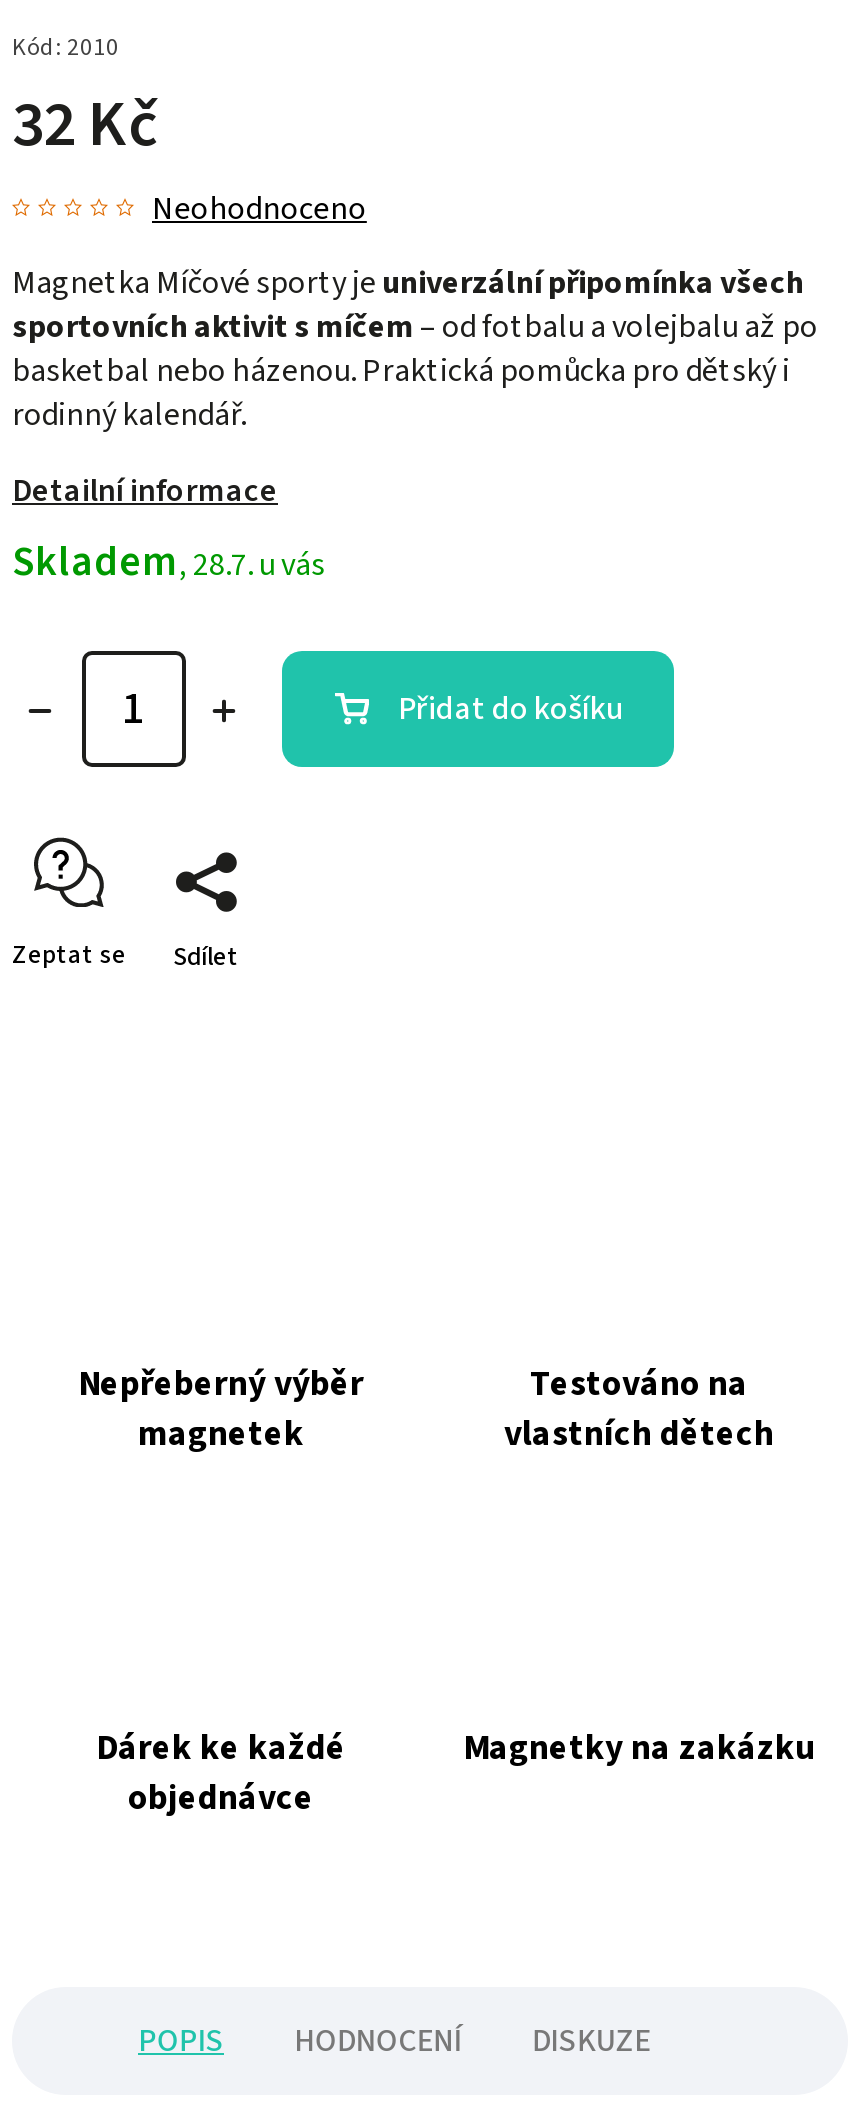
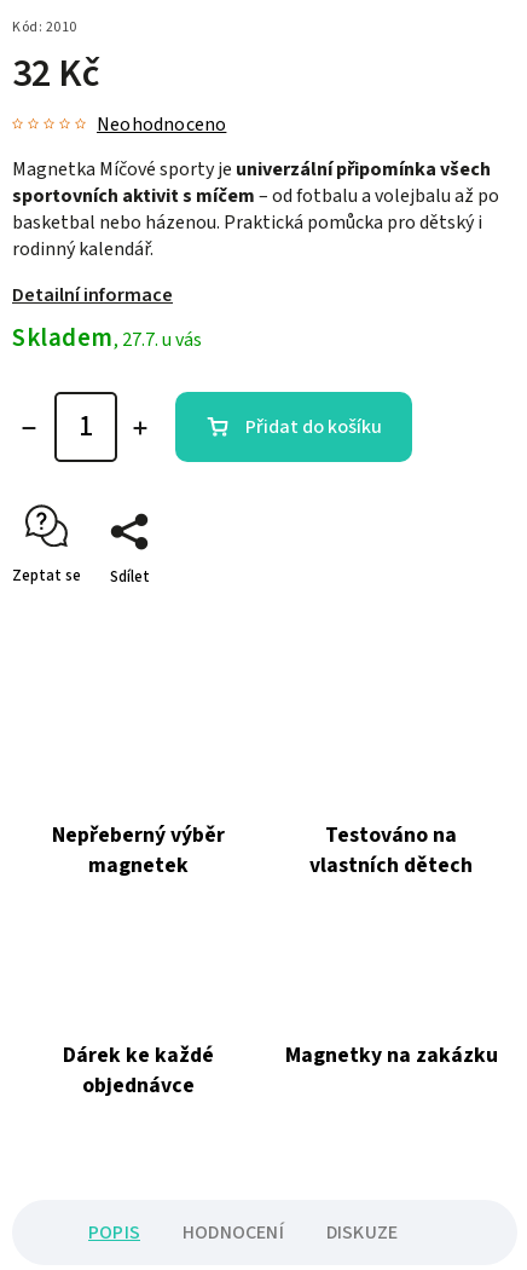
- Skladem, 28.7. u vás
+ Skladem, 27.7. u vás
